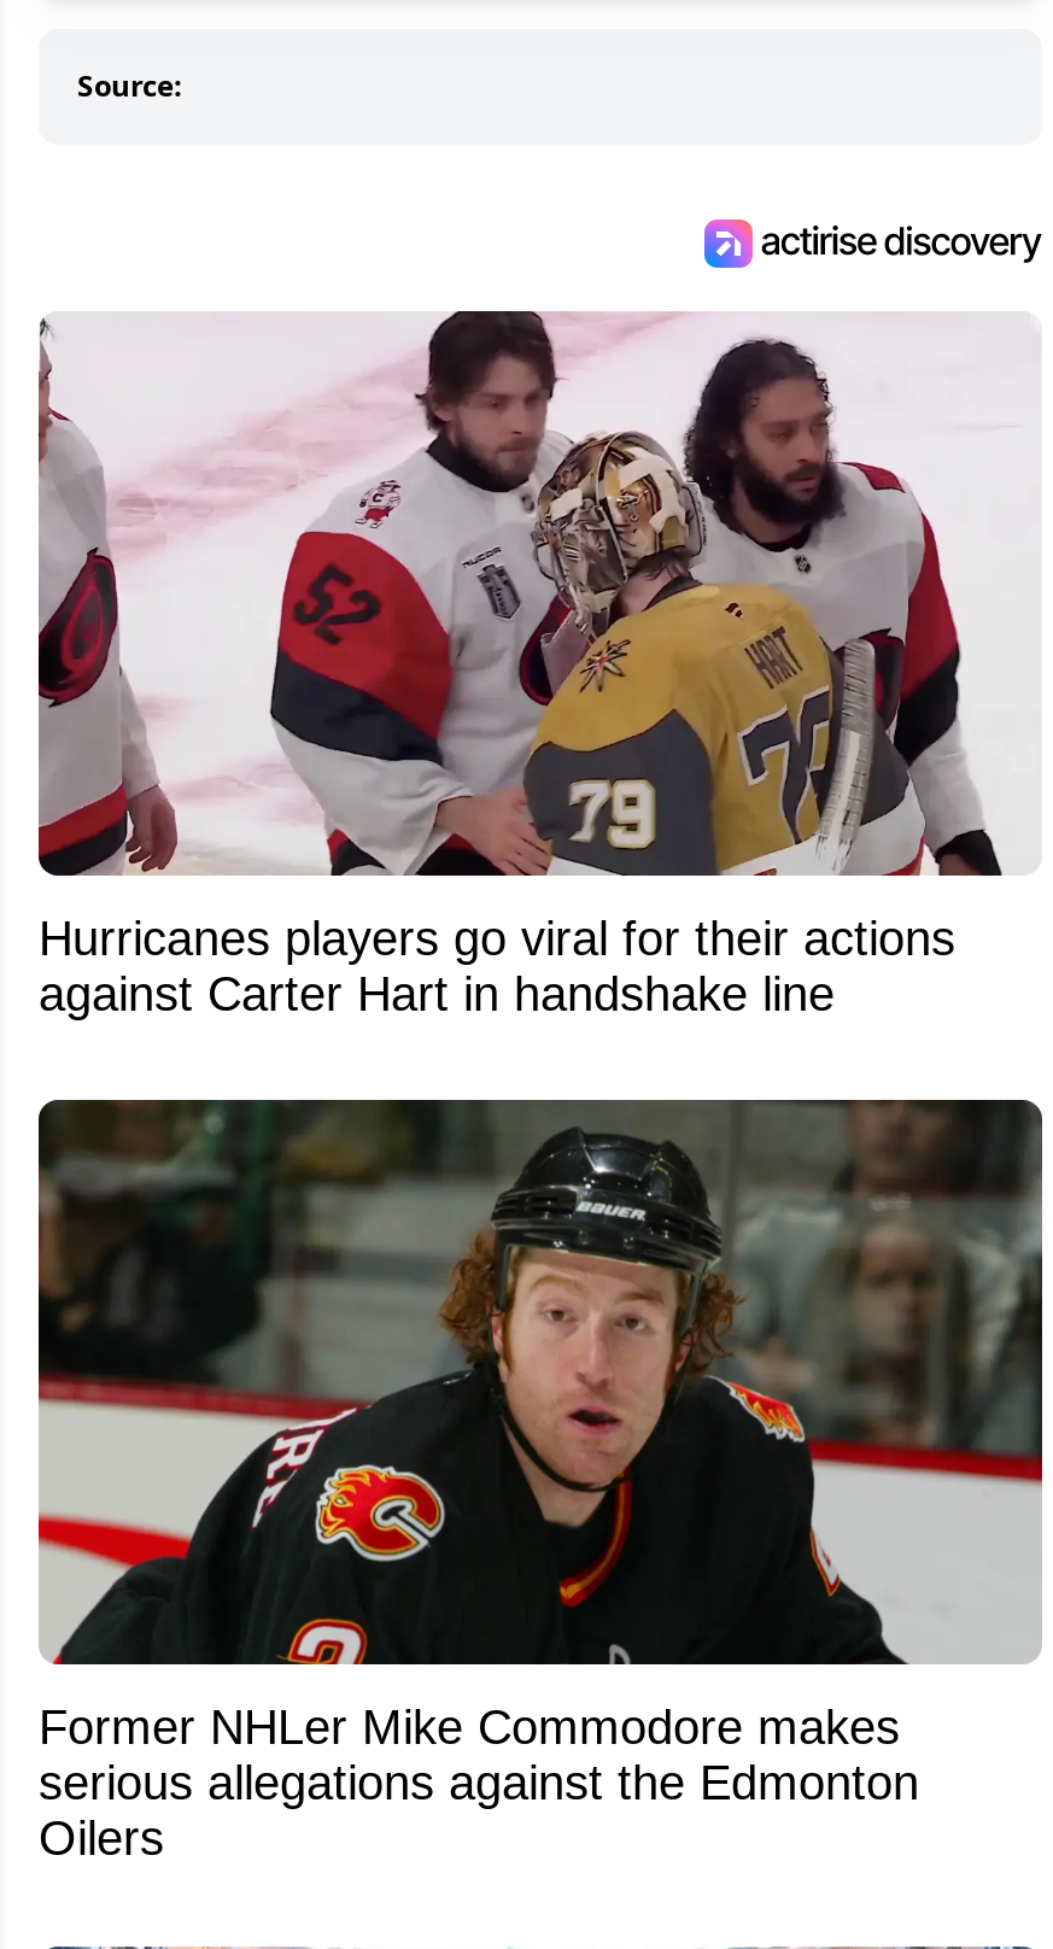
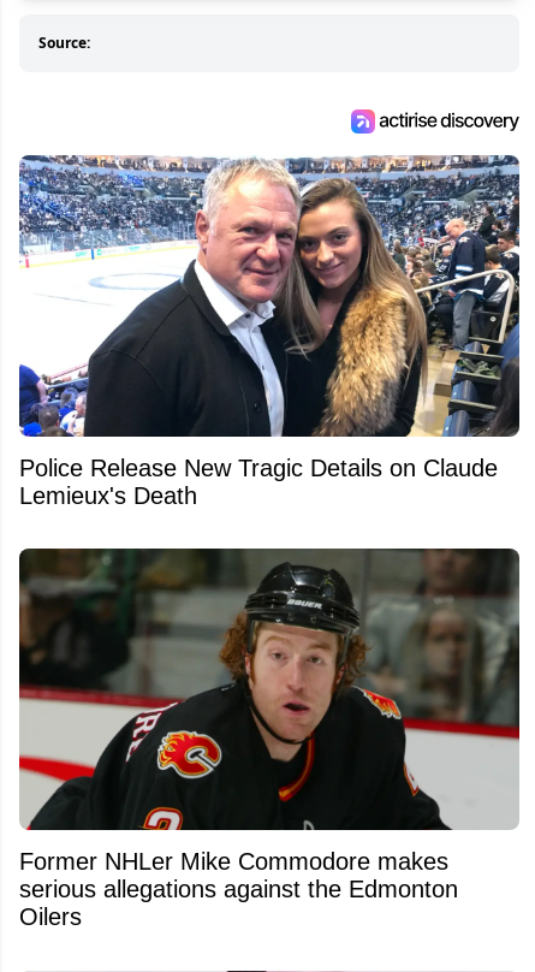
- [image]
- Hurricanes players go viral for their actions
- against Carter Hart in handshake line
+ [image]
+ Police Release New Tragic Details on Claude
+ Lemieux's Death
